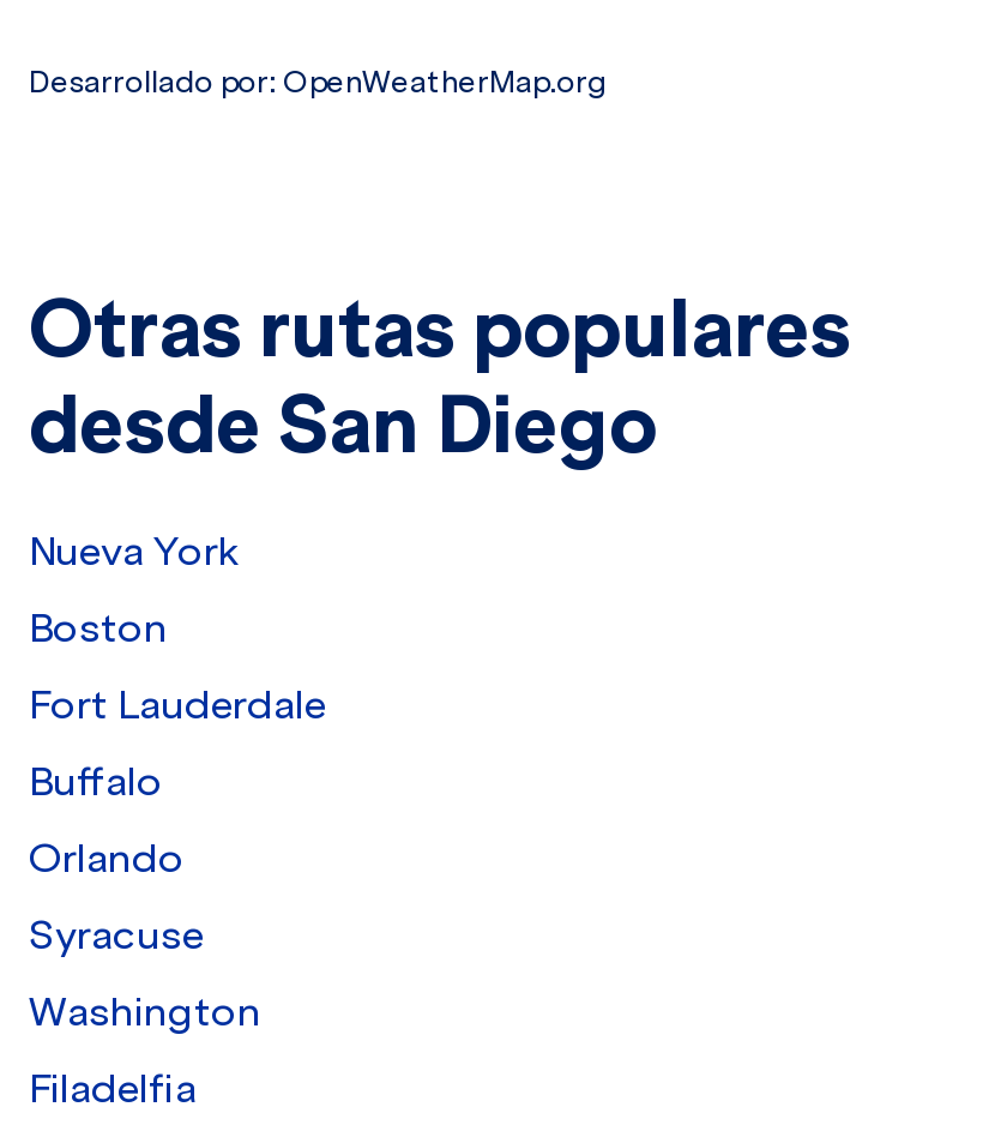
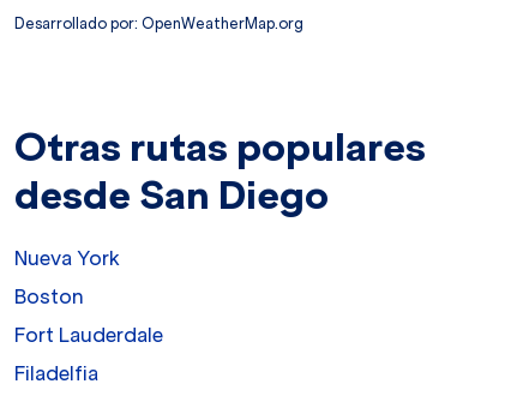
- Buffalo
- Orlando
- Syracuse
- Washington
